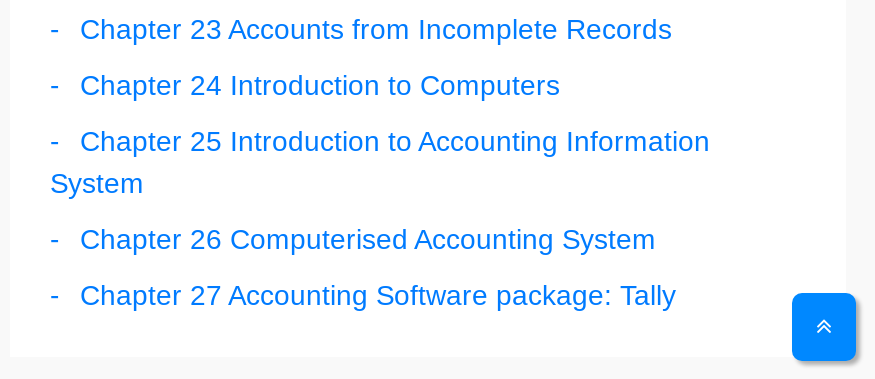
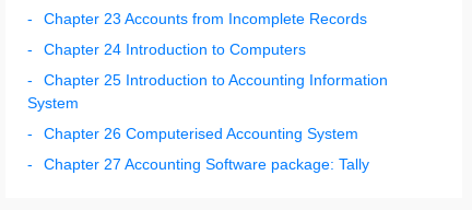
- [image]
